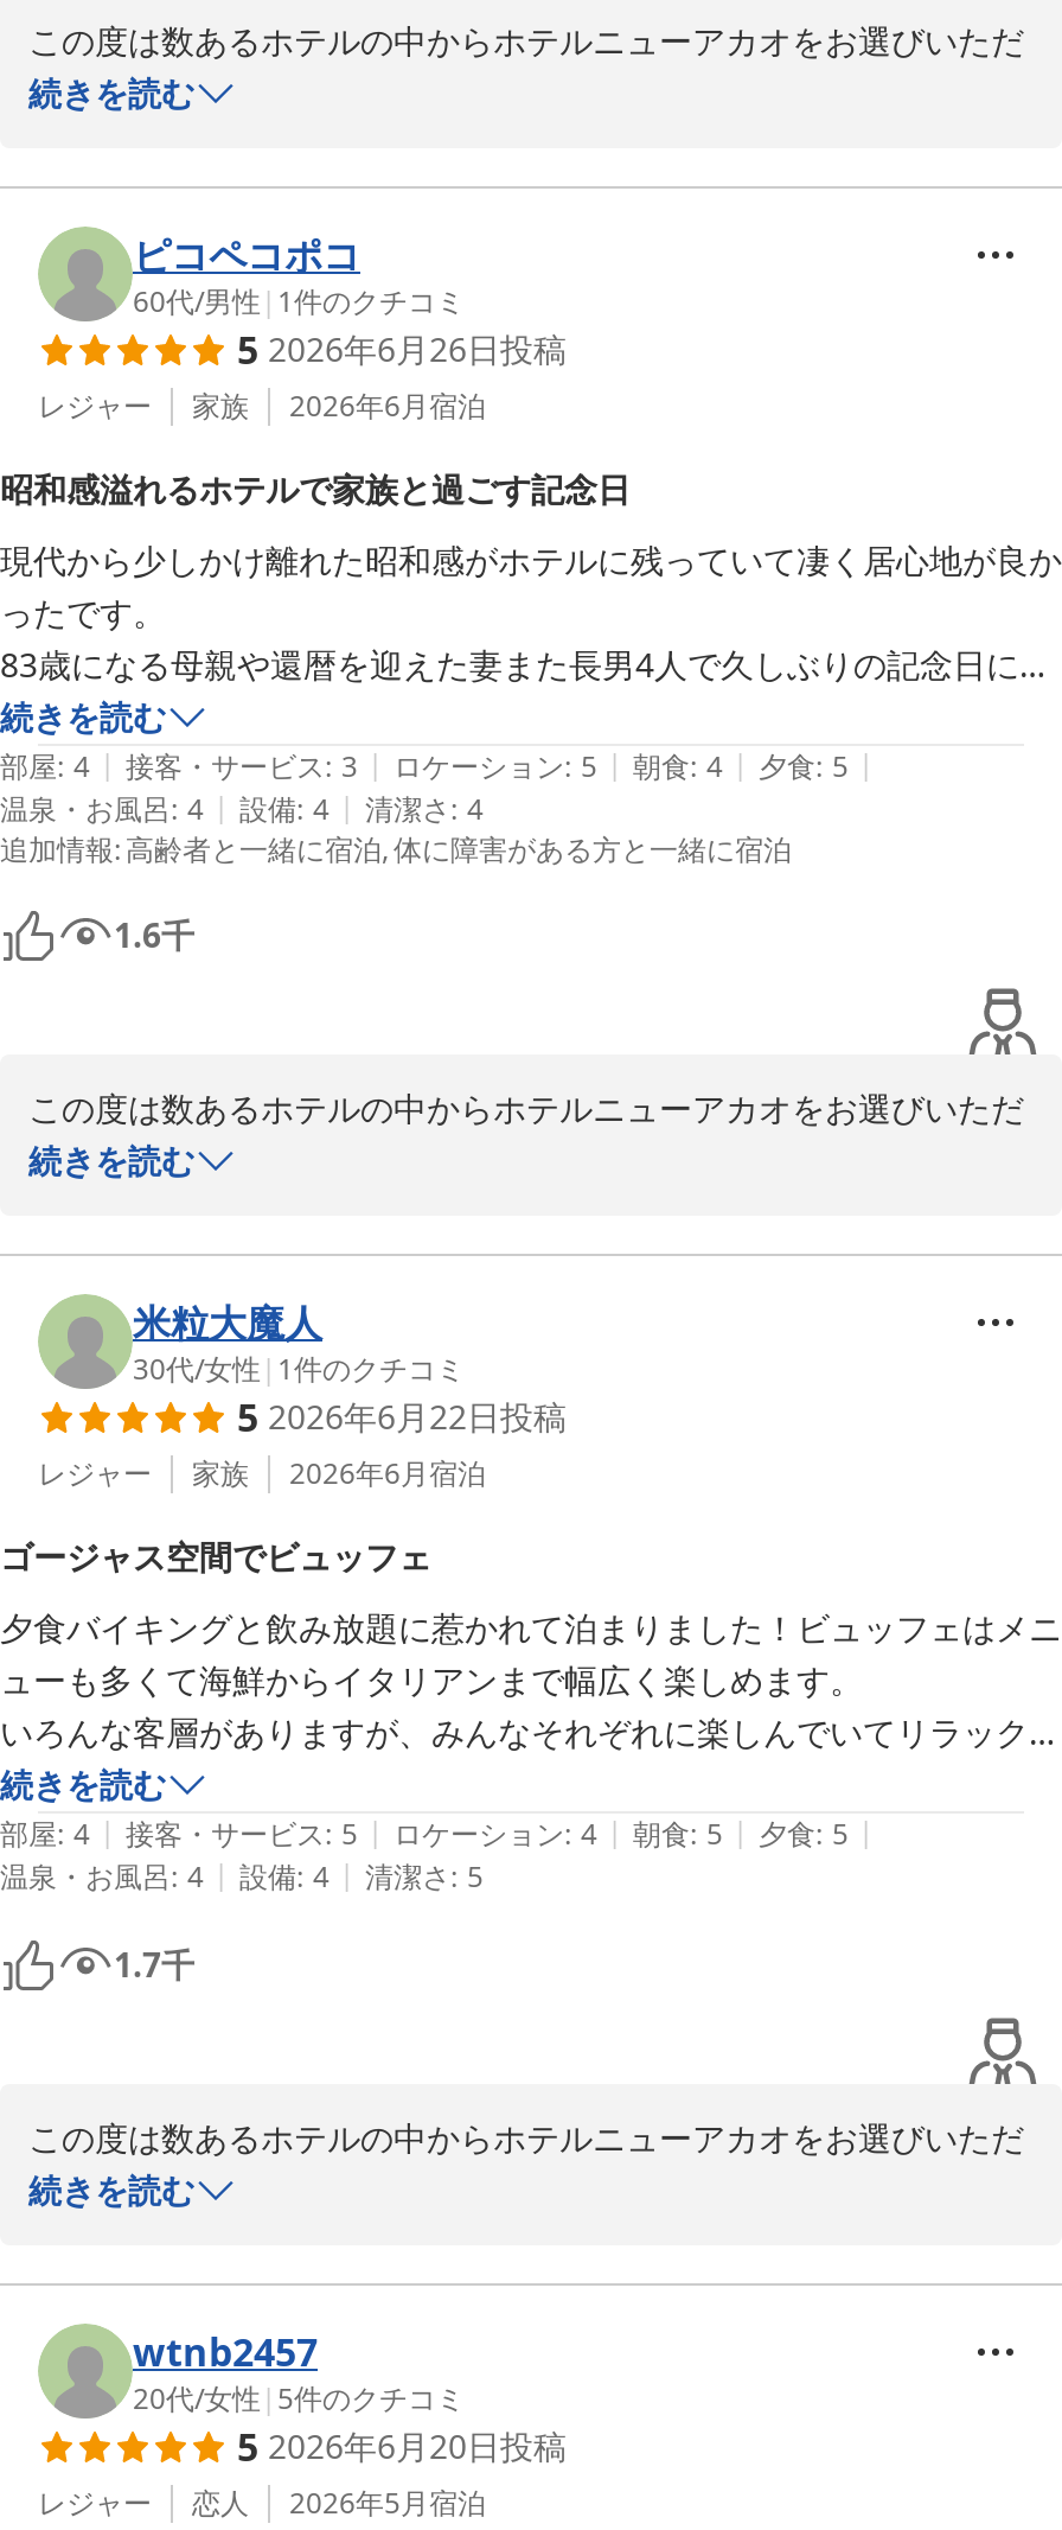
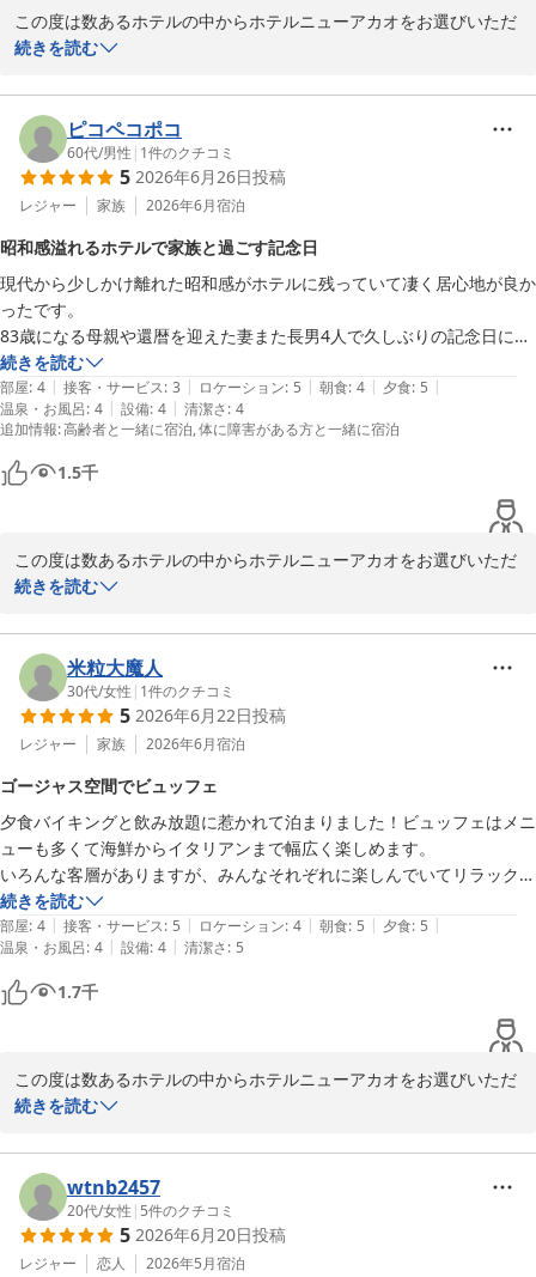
- 1.6千
+ 1.5千
